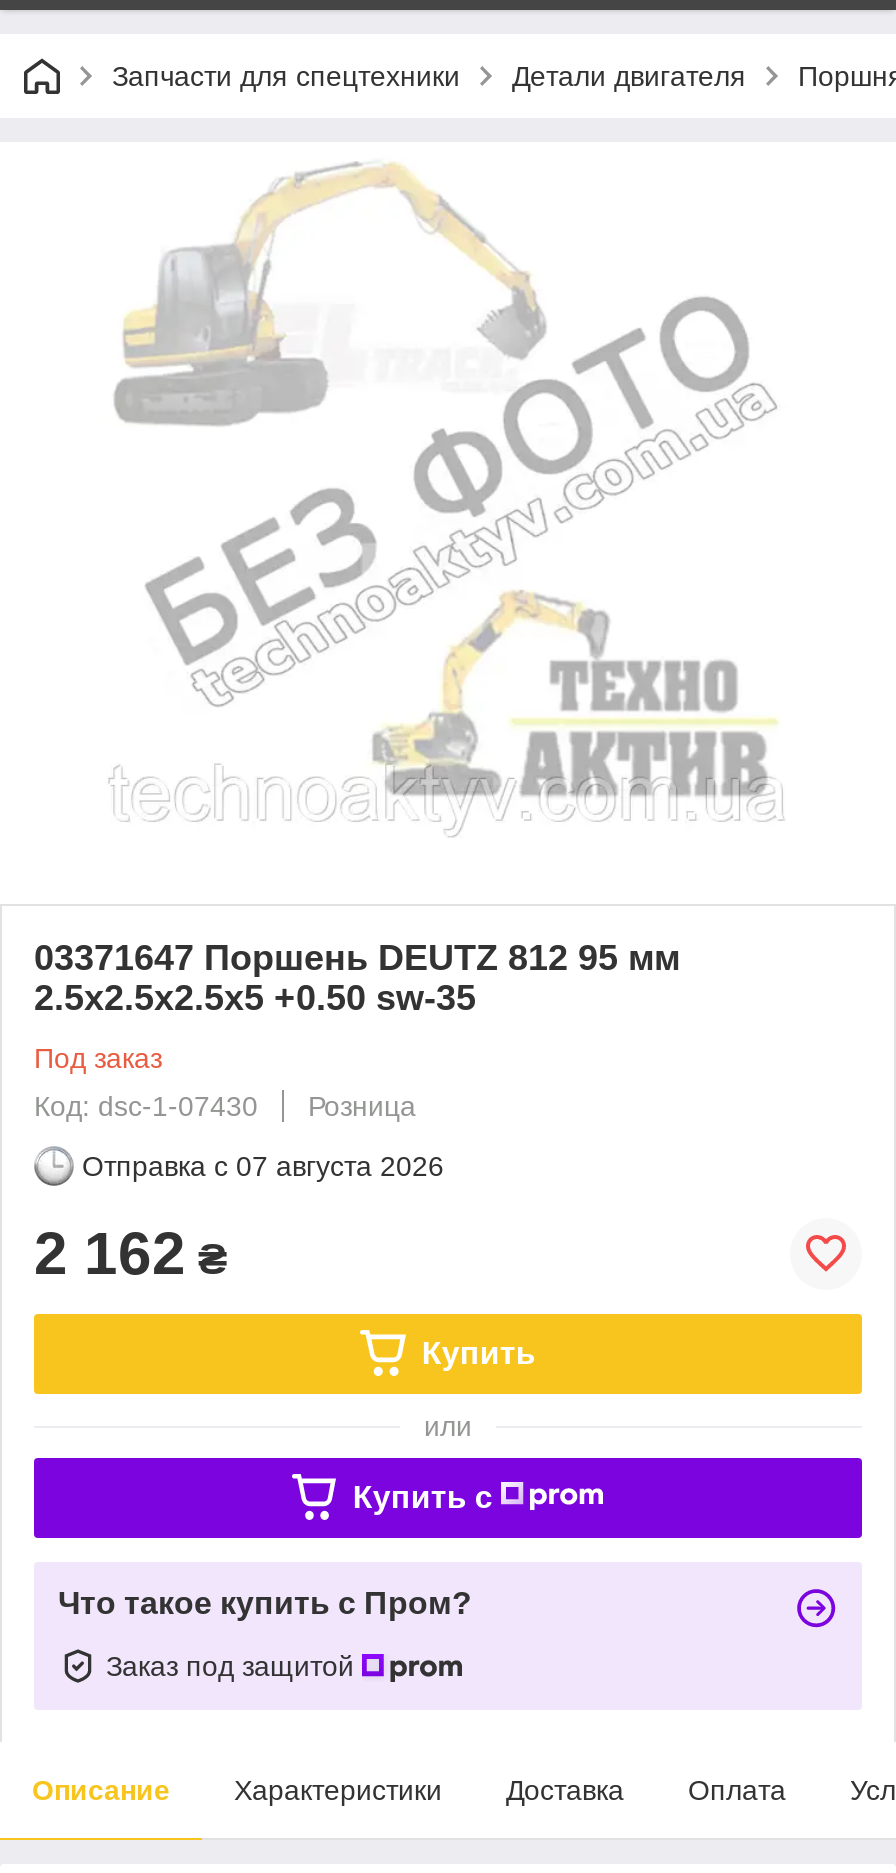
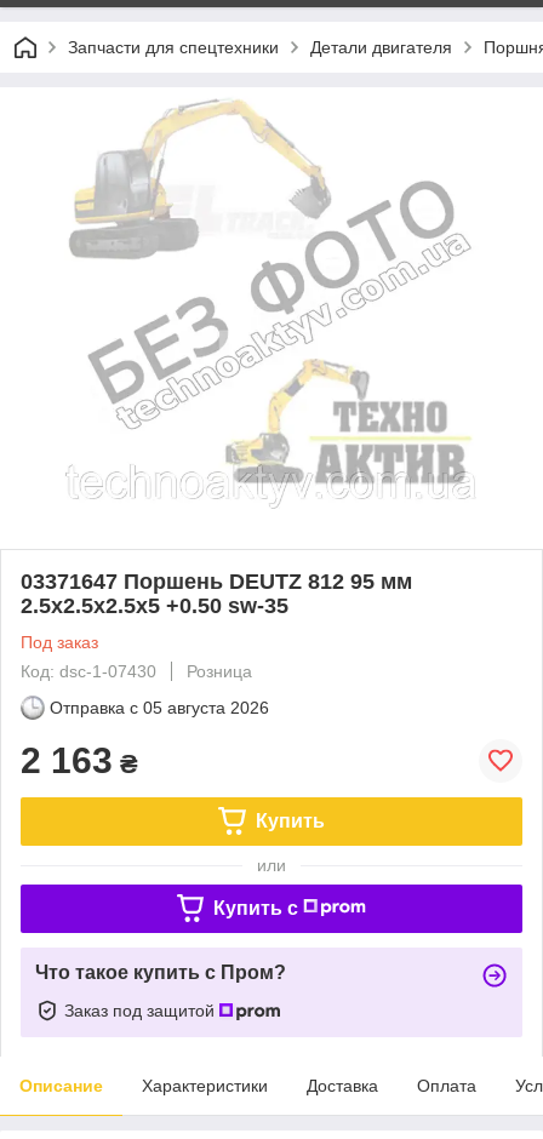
- Отправка с 07 августа 2026
+ Отправка с 05 августа 2026

- 2 162 ₴
+ 2 163 ₴
